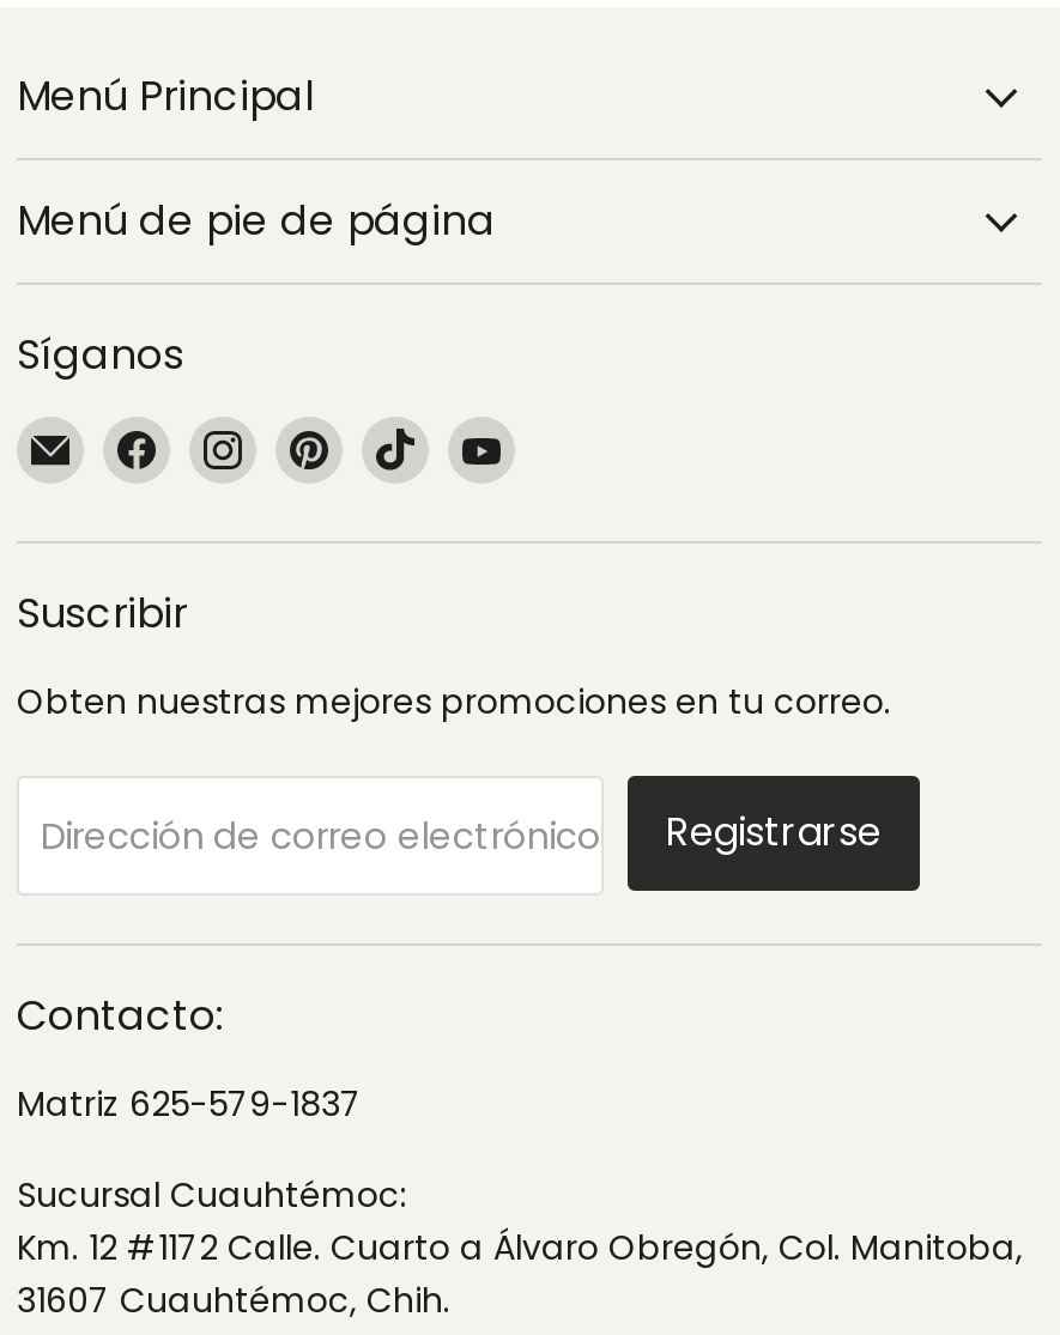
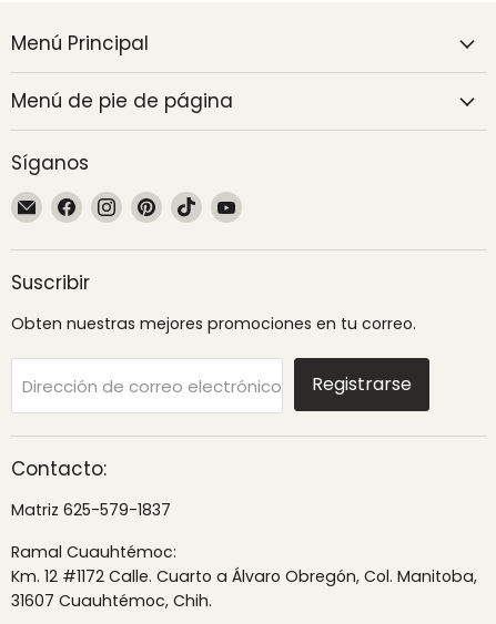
- Sucursal Cuauhtémoc:
+ Ramal Cuauhtémoc:
